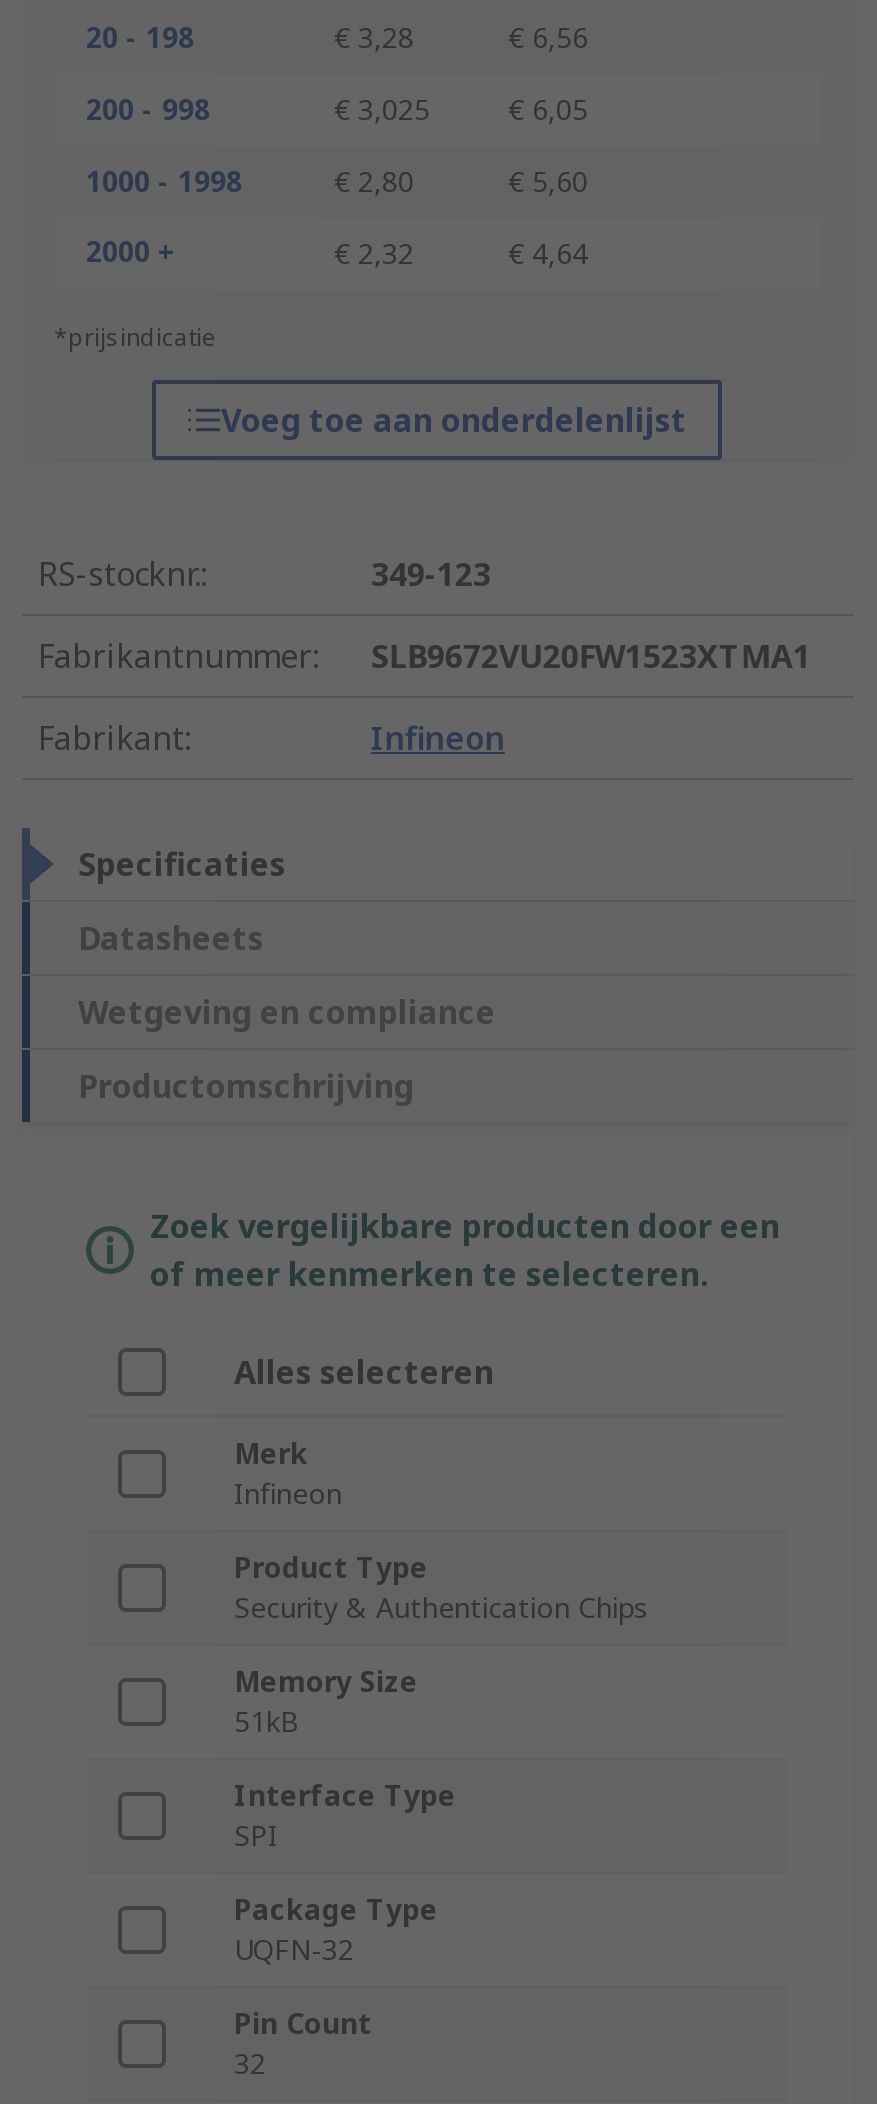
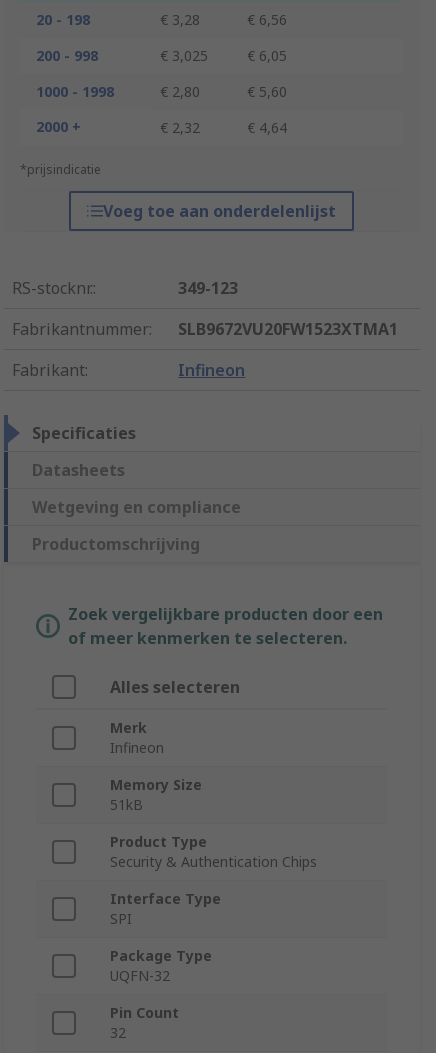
moved down: Product Type | Security & Authentication Chips

moved up: Memory Size | 51kB
